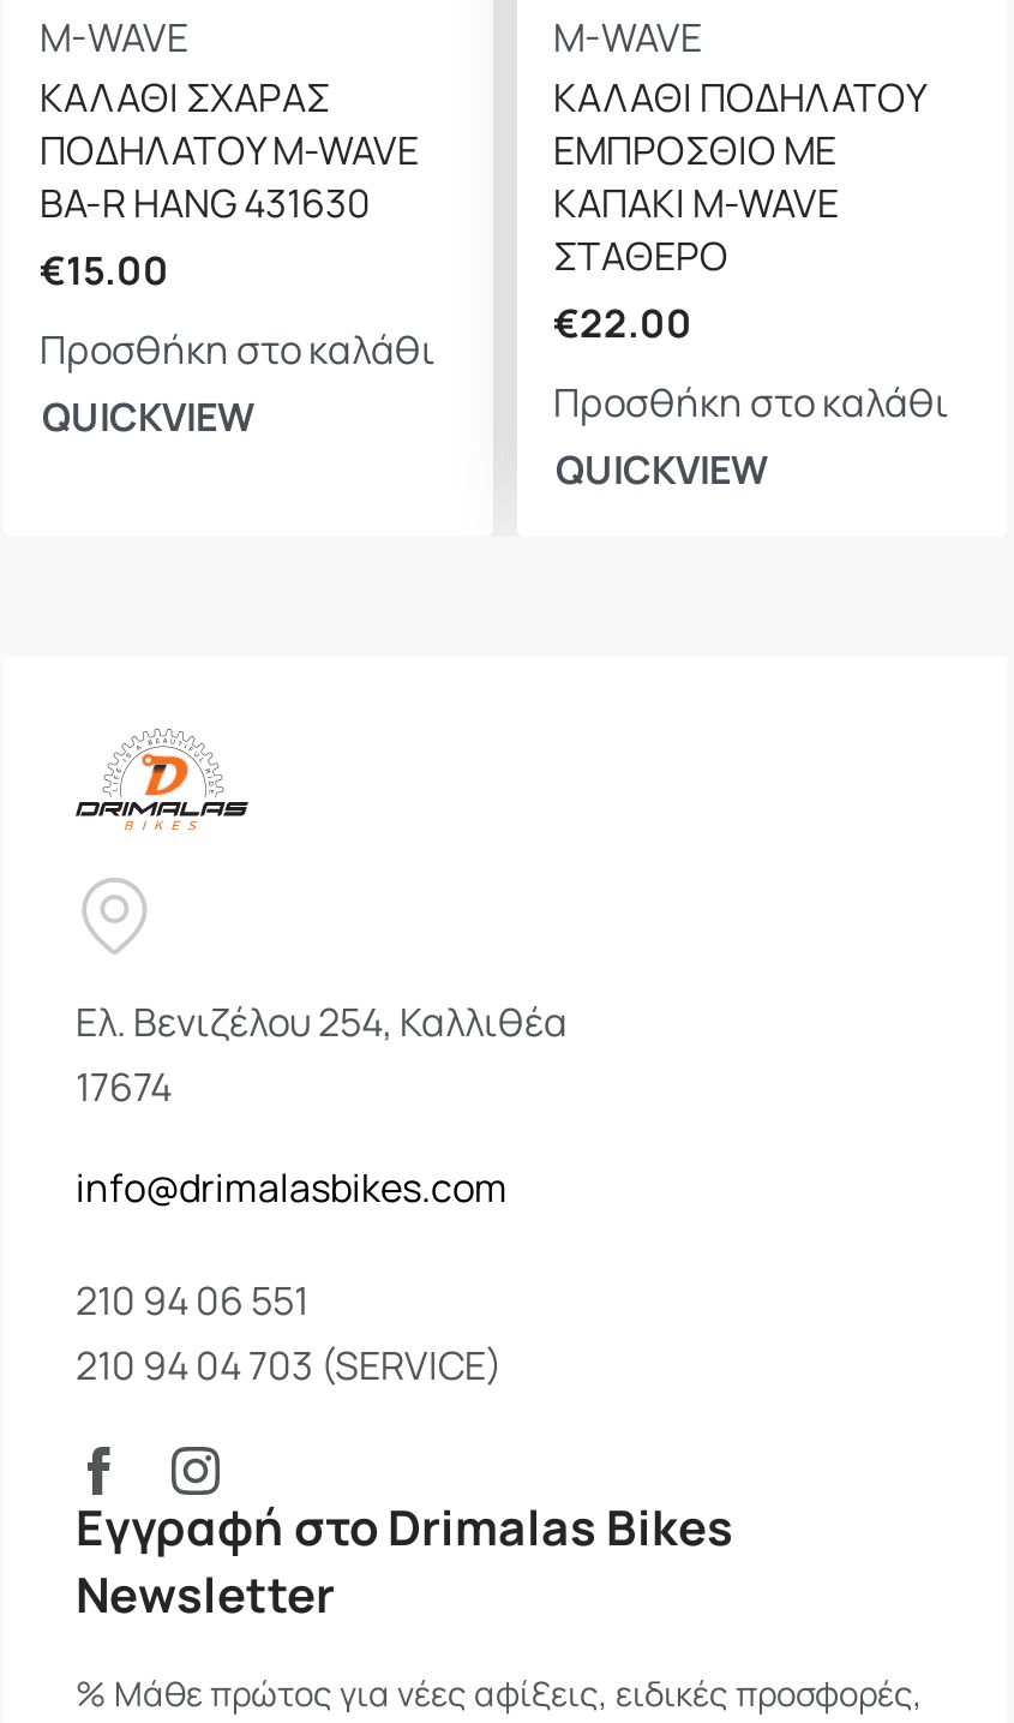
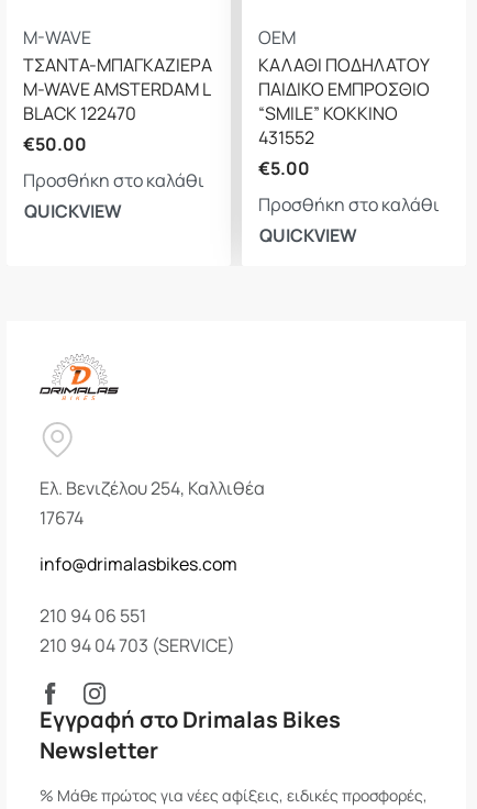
- M-WAVE
+ OEM

- ΚΑΛΑΘΙ ΣΧΑΡΑΣ
- ΠΟΔΗΛΑΤΟΥ M-WAVE
- BA-R HANG 431630
- €15.00
+ ΤΣΑΝΤΑ-ΜΠΑΓΚΑΖΙΕΡΑ
+ M-WAVE AMSTERDAM L
+ BLACK 122470
+ €50.00

- ΕΜΠΡΟΣΘΙΟ ΜΕ
- ΚΑΠΑΚΙ M-WAVE
- ΣΤΑΘΕΡΟ
- €22.00
+ ΠΑΙΔΙΚΟ ΕΜΠΡΟΣΘΙΟ
+ “SMILE” ΚΟΚΚΙΝΟ
+ 431552
+ €5.00
